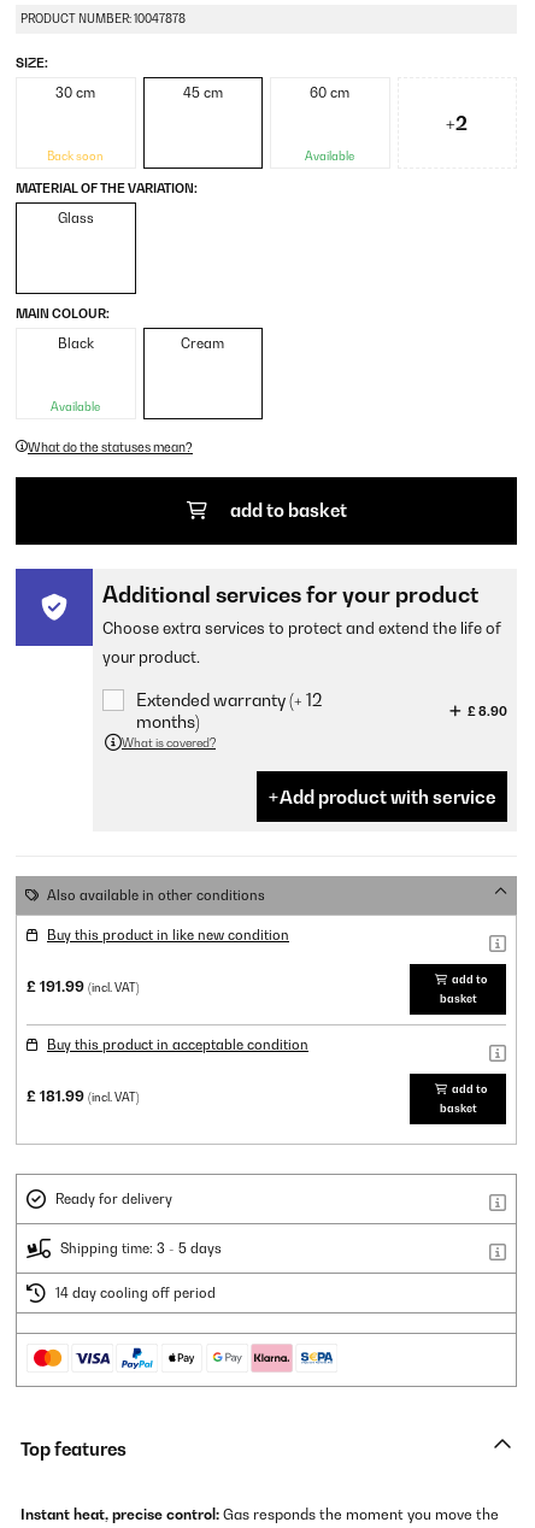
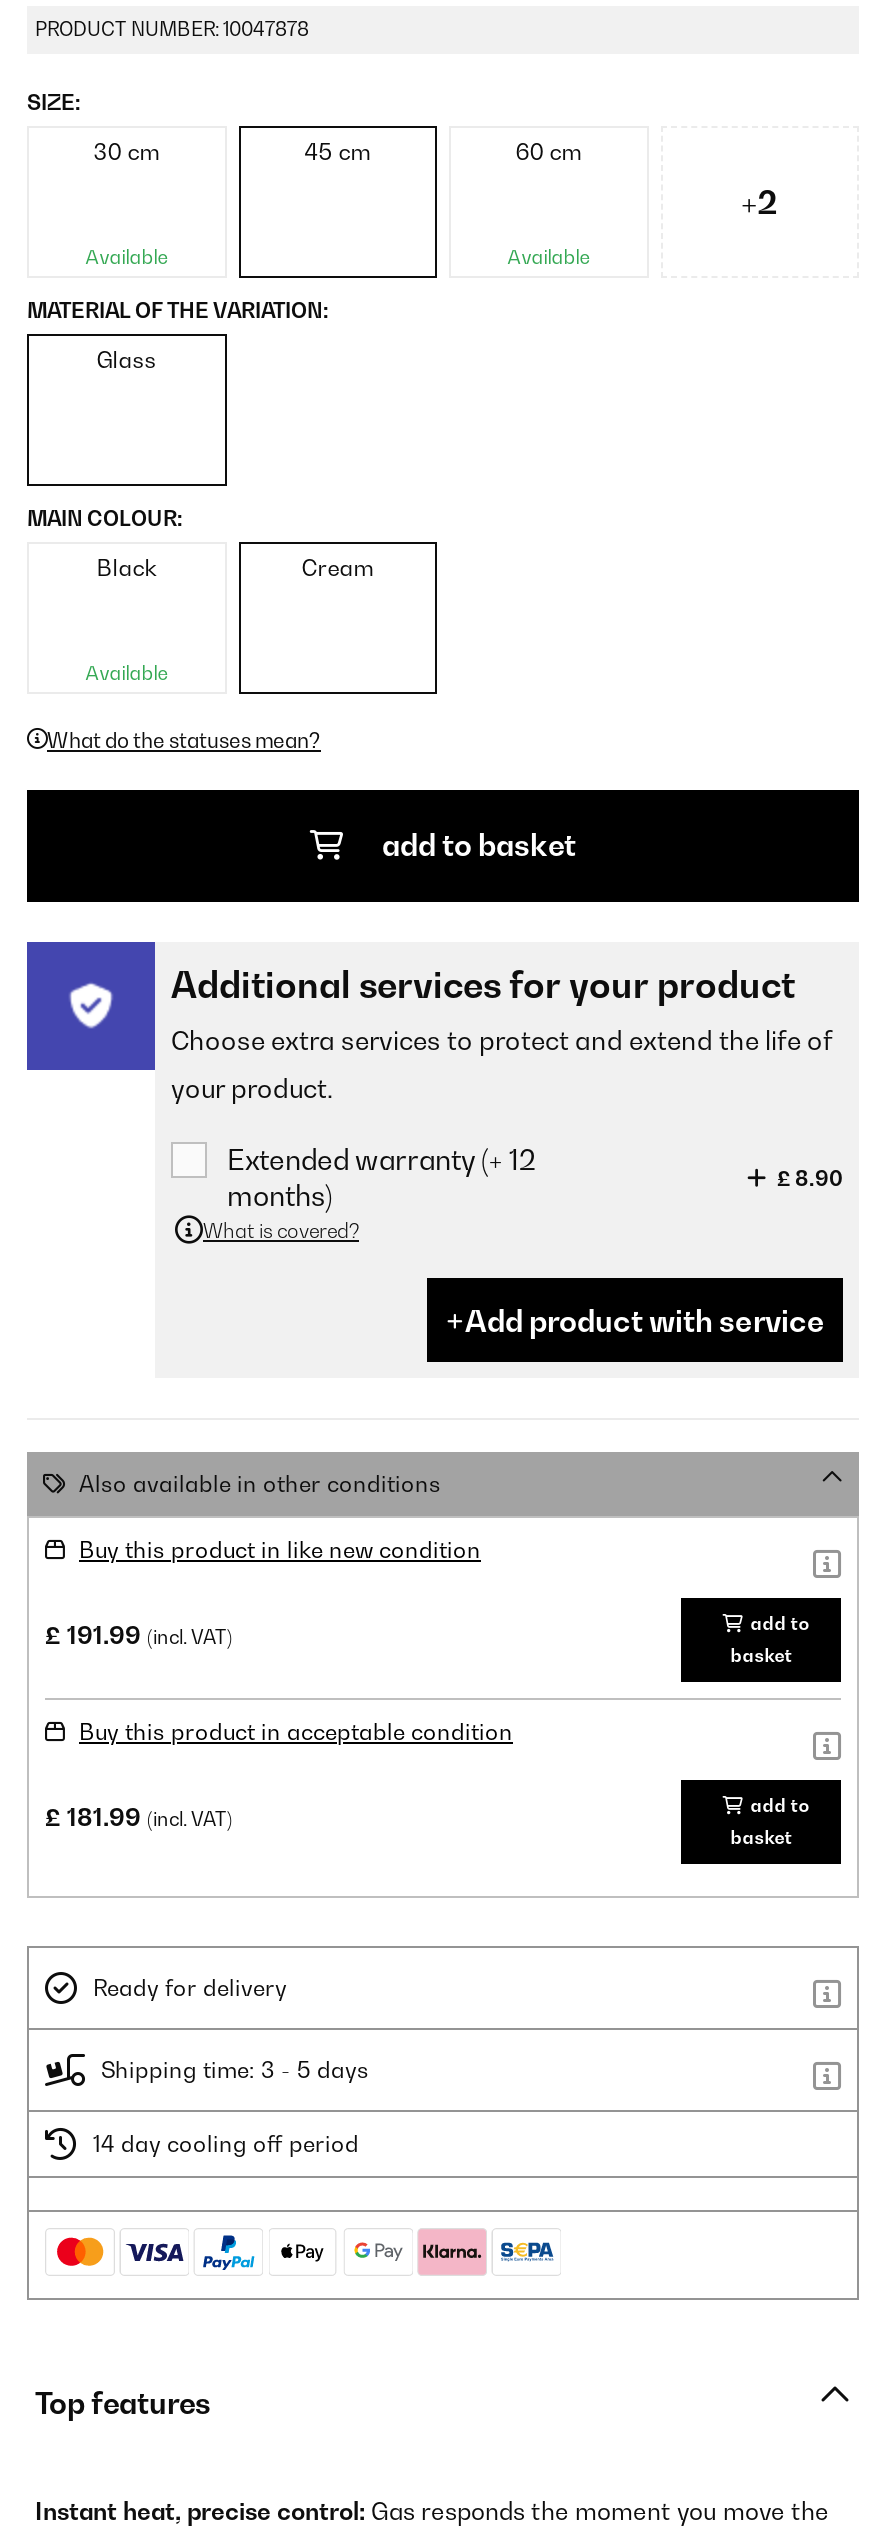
- Back soon
+ Available
